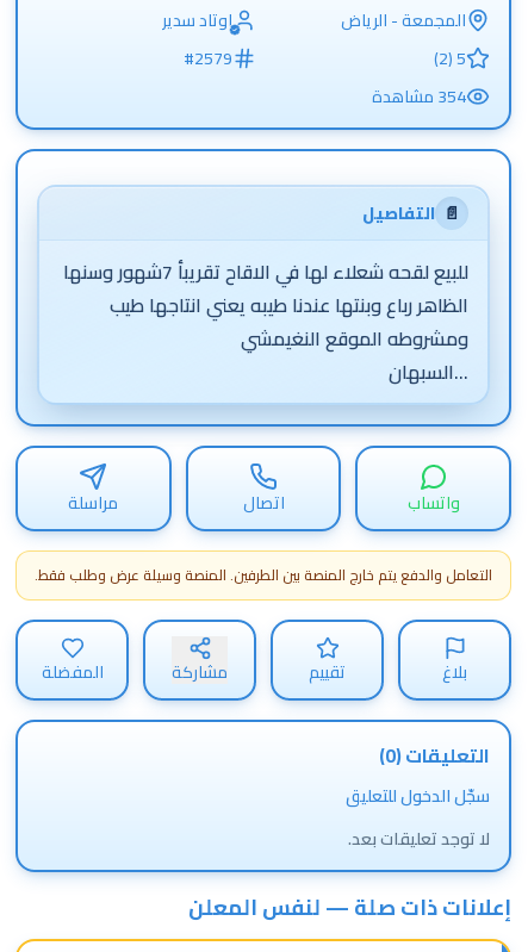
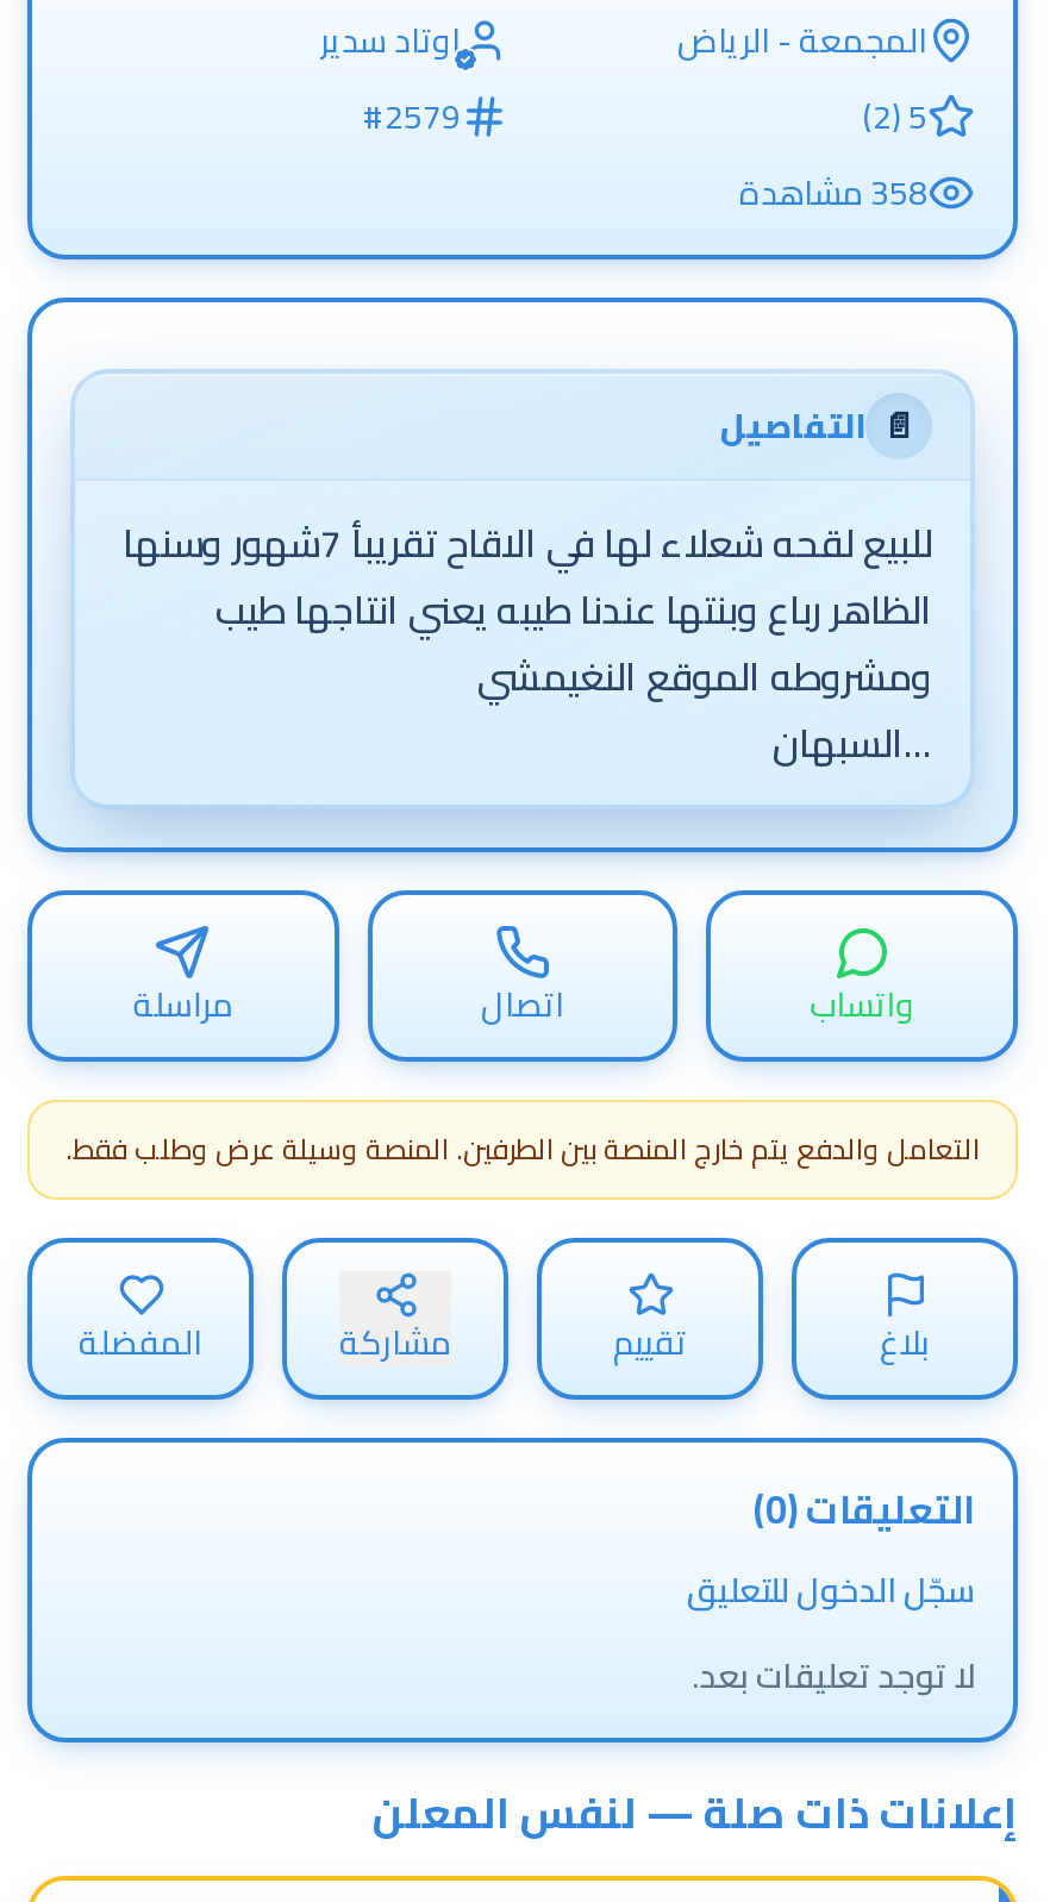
- 354 مشاهدة
+ 358 مشاهدة
